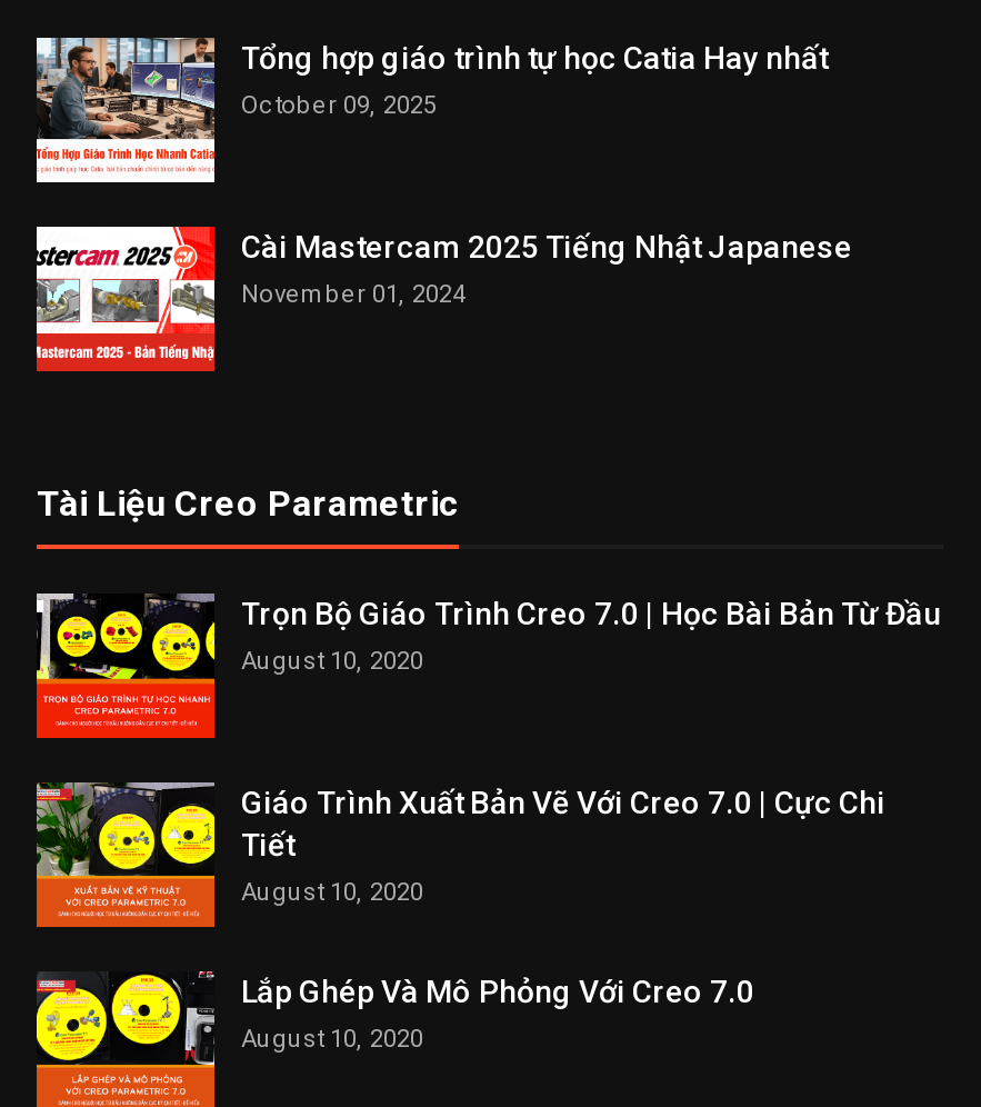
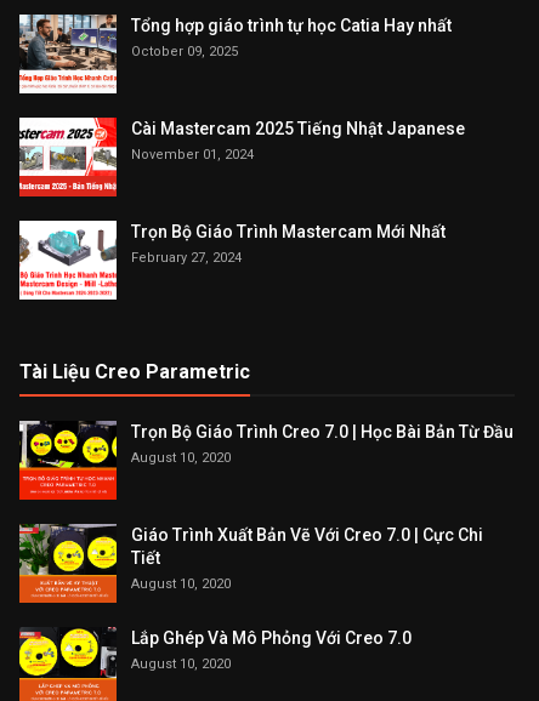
+ [image]
+ Trọn Bộ Giáo Trình Mastercam Mới Nhất
+ February 27, 2024
